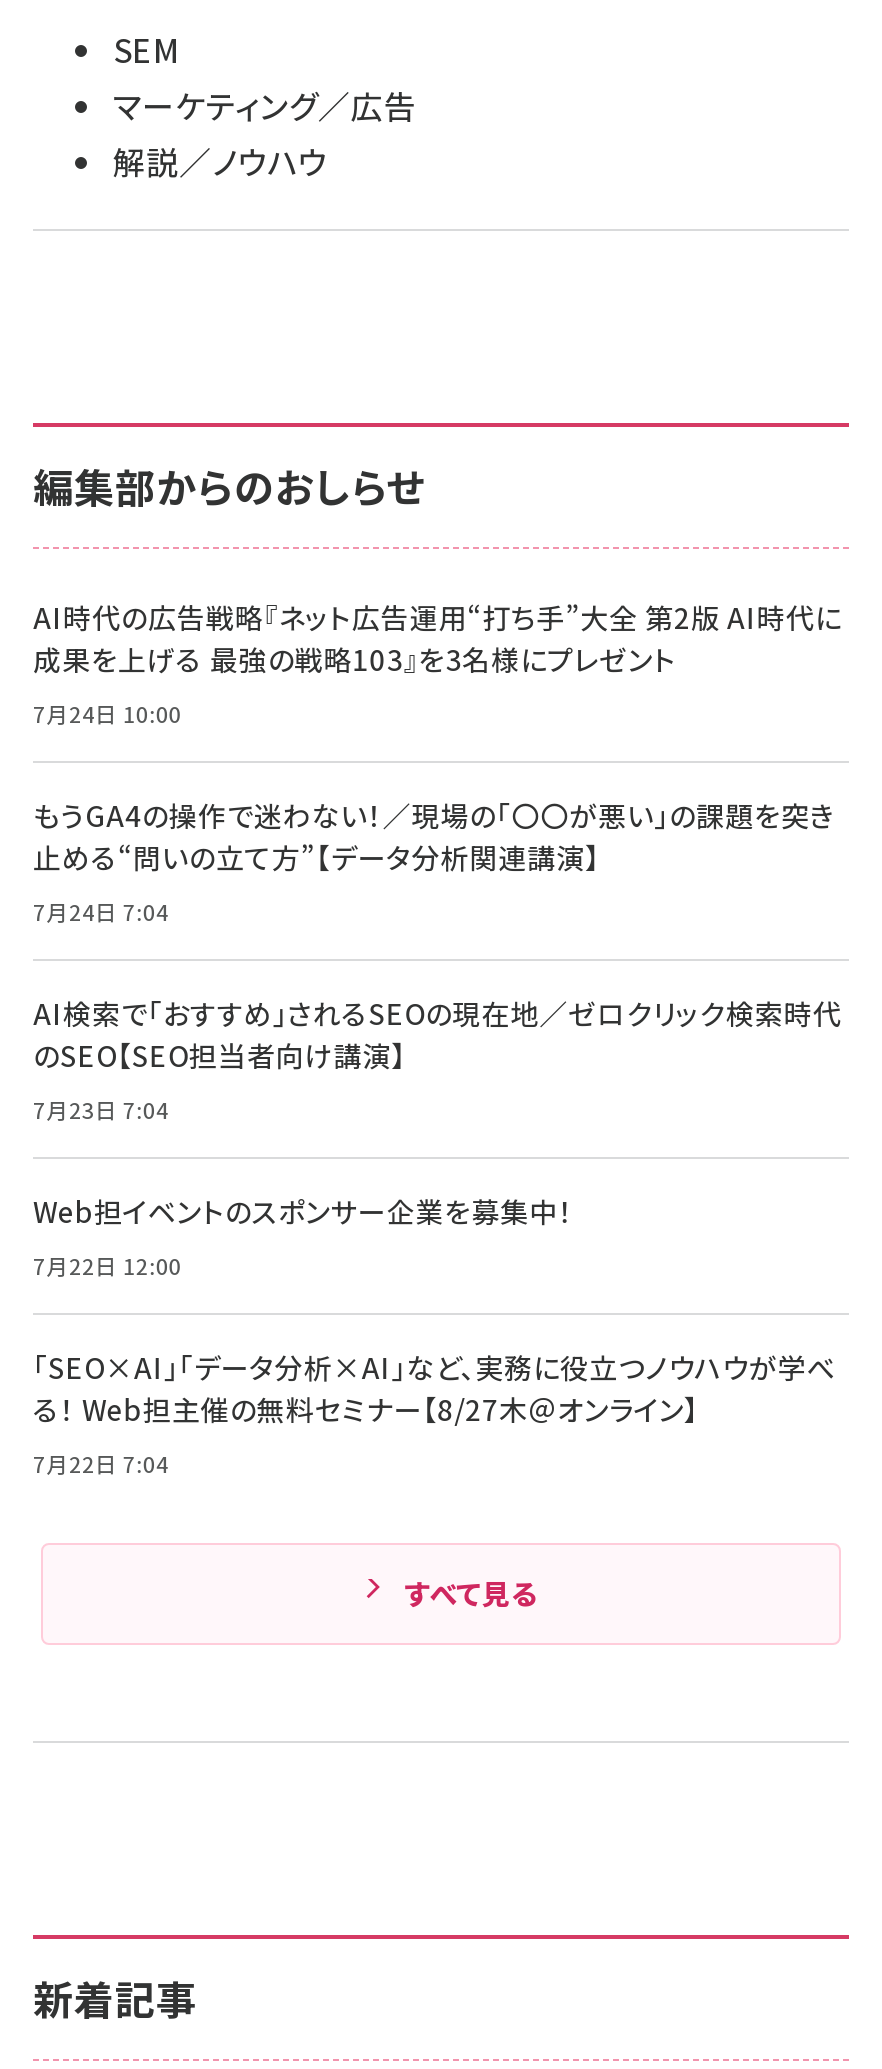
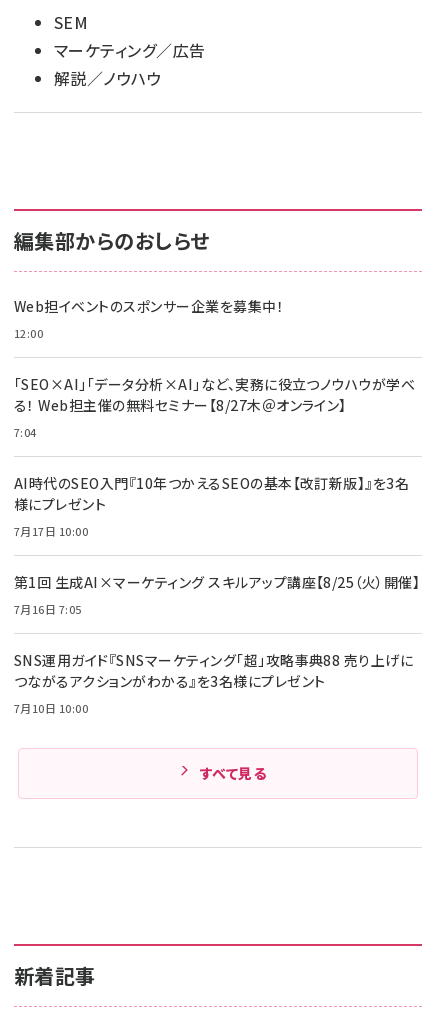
- AI時代の広告戦略『ネット広告運用“打ち手”大全 第2版 AI時代に
- 成果を上げる 最強の戦略103』を3名様にプレゼント
- 7月24日 10:00
- もうGA4の操作で迷わない！／現場の「〇〇が悪い」の課題を突き
- 止める“問いの立て方”【データ分析関連講演】
- 7月24日 7:04
- AI検索で「おすすめ」されるSEOの現在地／ゼロクリック検索時代
- のSEO【SEO担当者向け講演】
- 7月23日 7:04

moved up: Web担イベントのスポンサー企業を募集中！

- 7月22日 12:00
+ 12:00

moved up: 「SEO×AI」「データ分析×AI」など、実務に役立つノウハウが学べ | る！ Web担主催の無料セミナー【8/27木＠オンライン】

- 7月22日 7:04
+ 7:04
+ AI時代のSEO入門『10年つかえるSEOの基本【改訂新版】』を3名
+ 様にプレゼント
+ 7月17日 10:00
+ 第1回 生成AI×マーケティング スキルアップ講座【8/25（火）開催】
+ 7月16日 7:05
+ SNS運用ガイド『SNSマーケティング「超」攻略事典88 売り上げに
+ つながるアクションがわかる』を3名様にプレゼント
+ 7月10日 10:00
